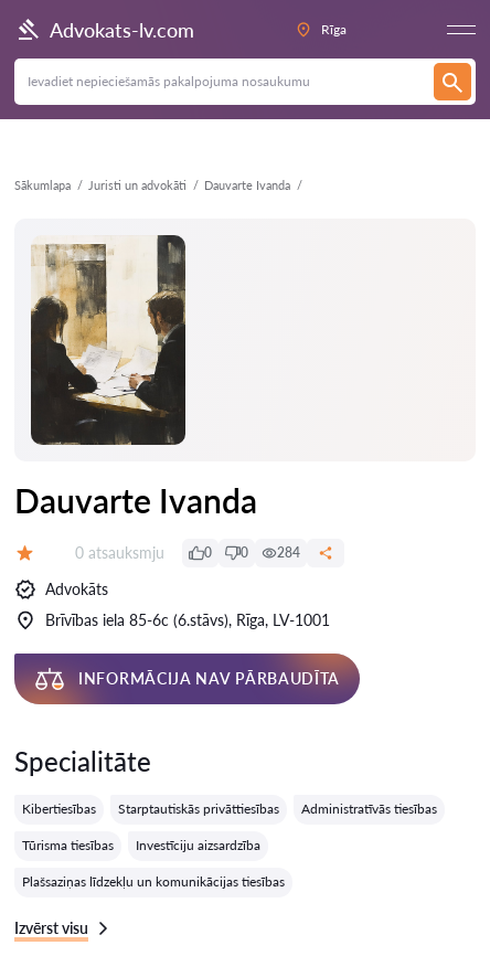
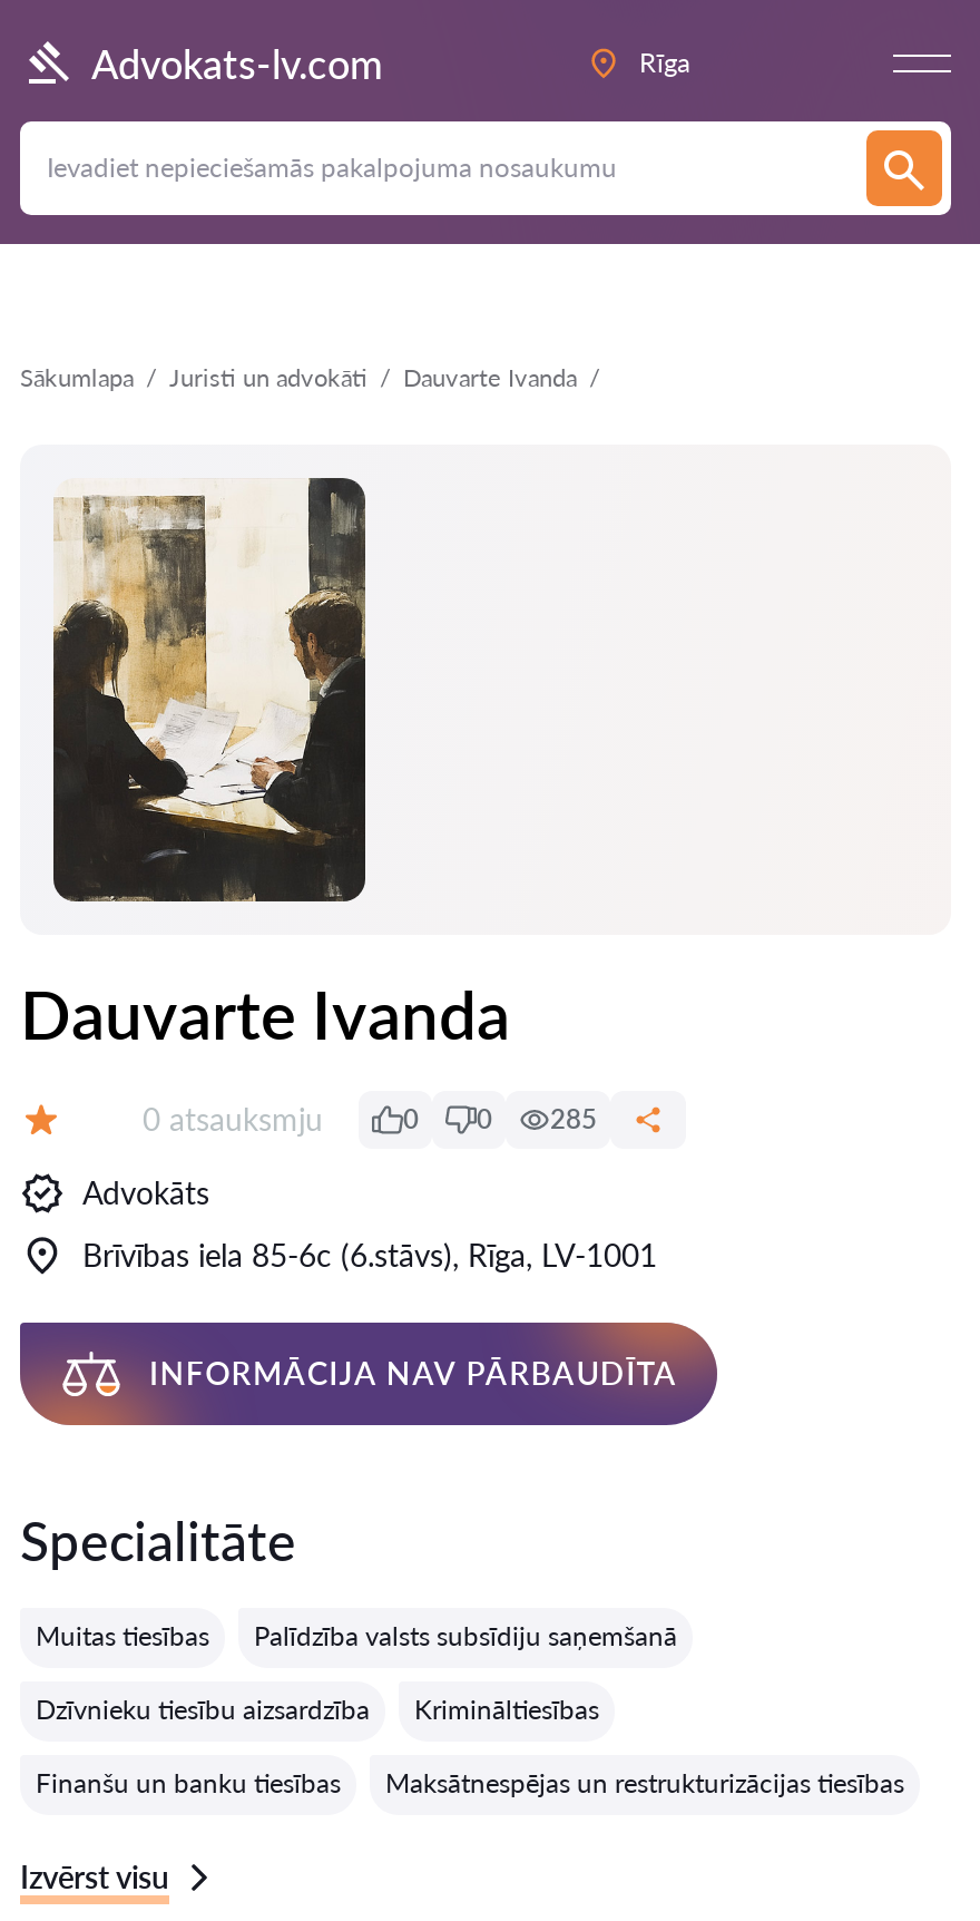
- 284
+ 285

- Kibertiesības
- Starptautiskās privāttiesības
- Administratīvās tiesības
+ Muitas tiesības
+ Palīdzība valsts subsīdiju saņemšanā

- Tūrisma tiesības
- Investīciju aizsardzība
+ Dzīvnieku tiesību aizsardzība
+ Krimināltiesības

- Plašsaziņas līdzekļu un komunikācijas tiesības
+ Finanšu un banku tiesības
+ Maksātnespējas un restrukturizācijas tiesības
